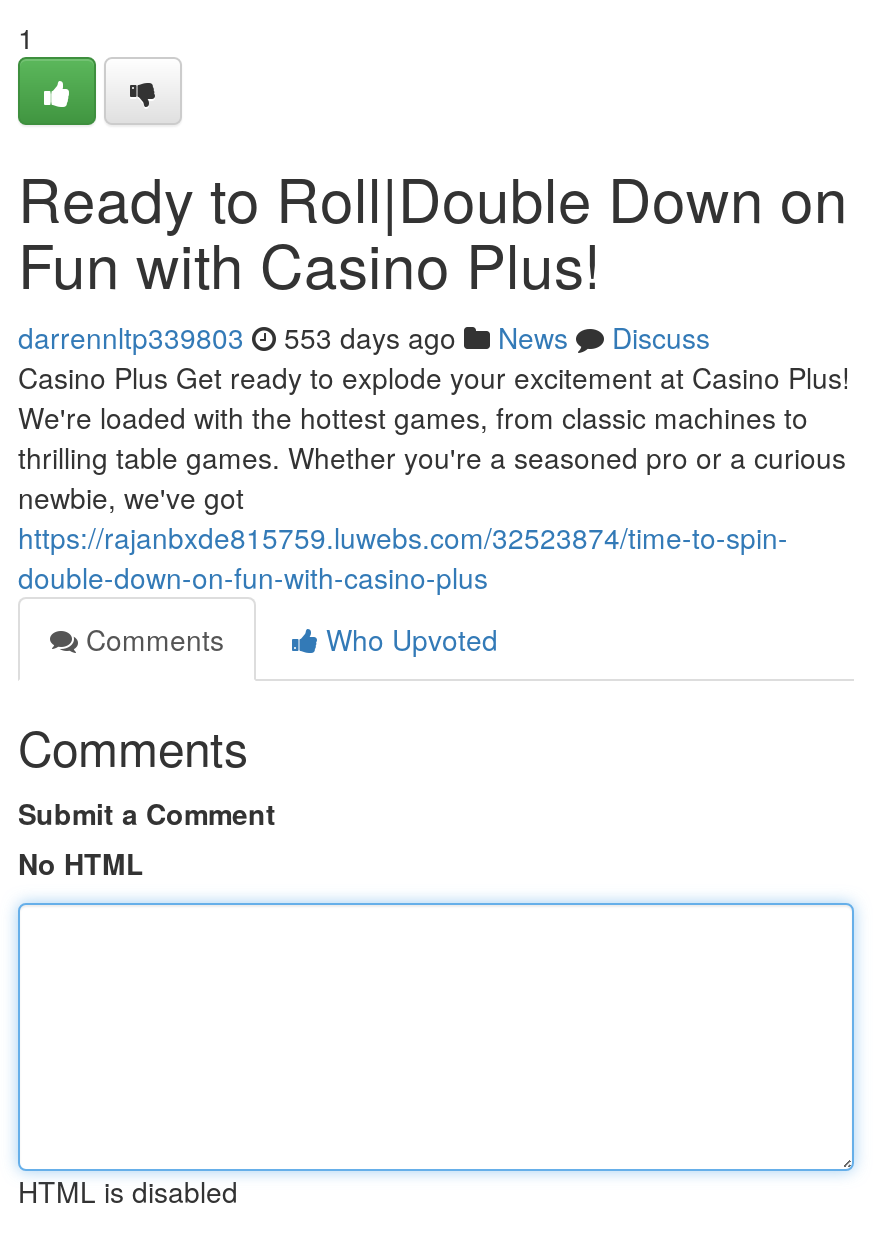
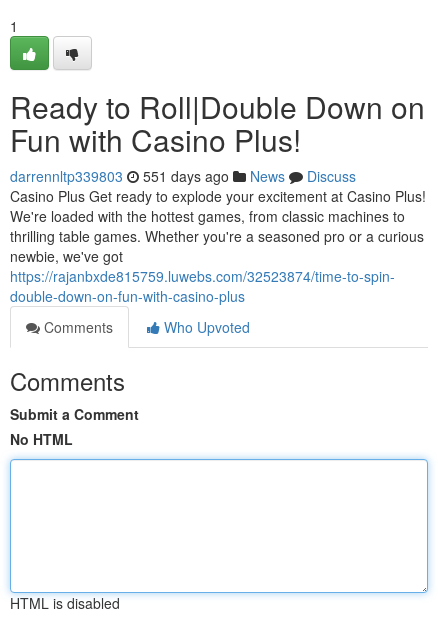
- darrennltp339803 553 days ago News Discuss
+ darrennltp339803 551 days ago News Discuss
